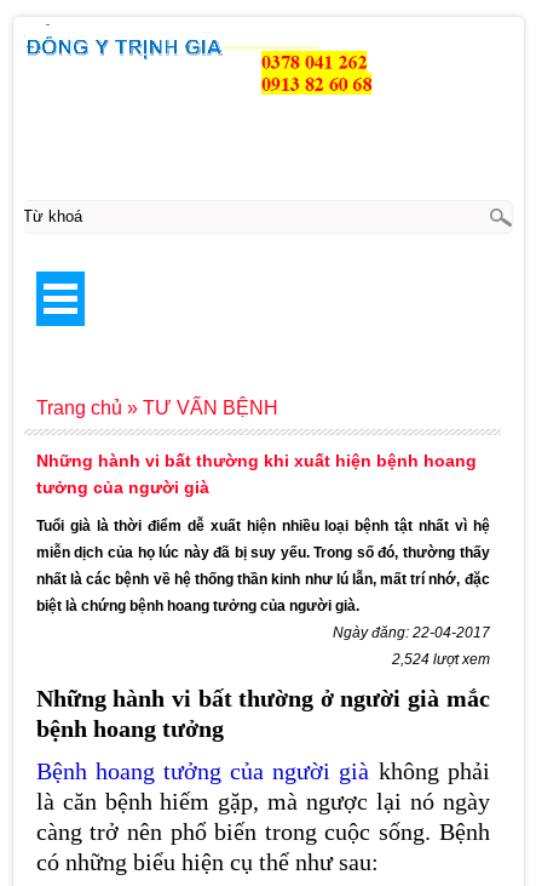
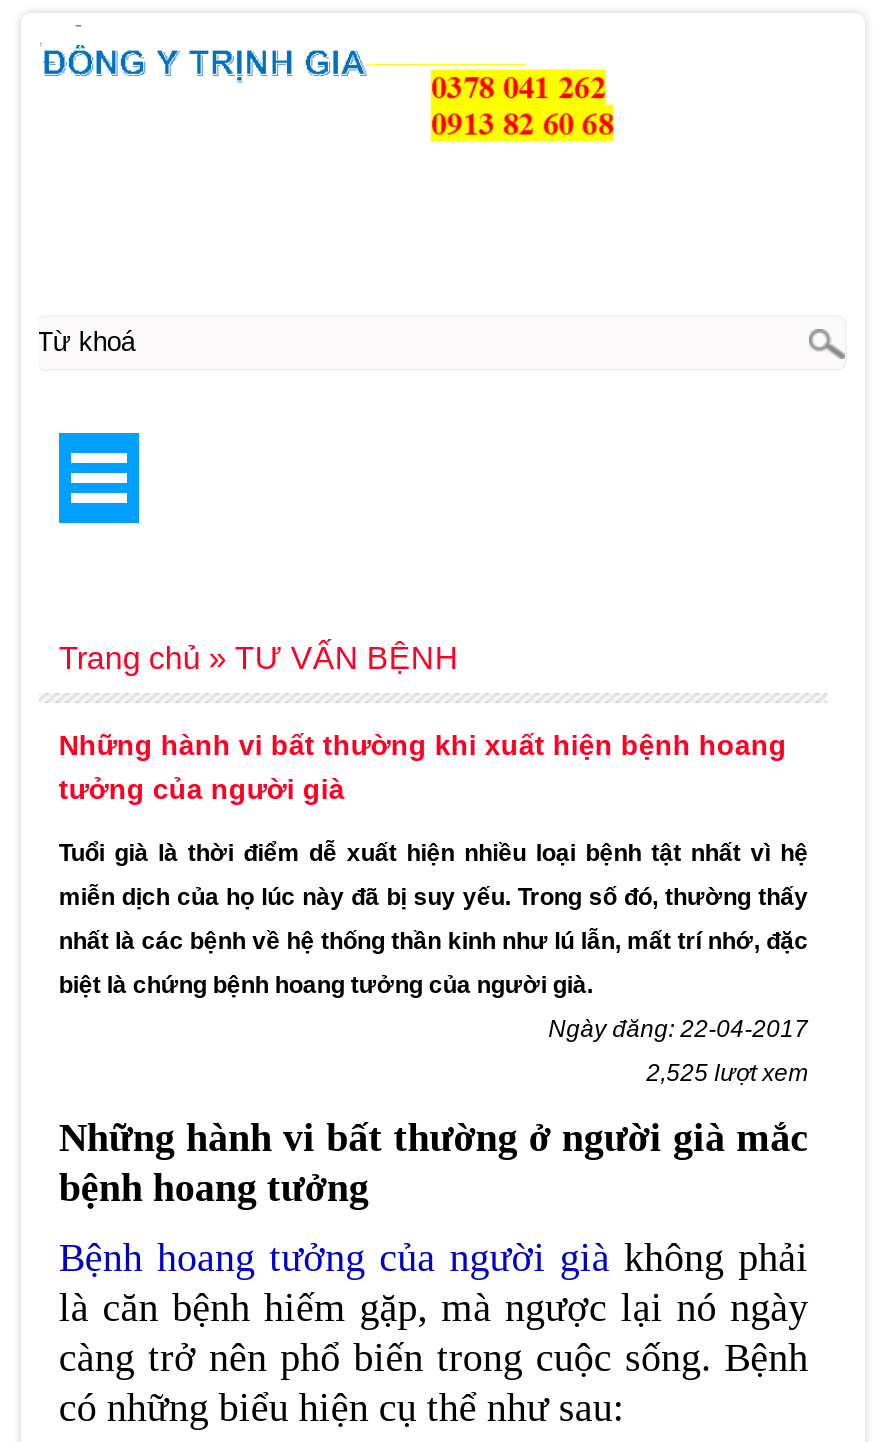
- 2,524 lượt xem
+ 2,525 lượt xem
